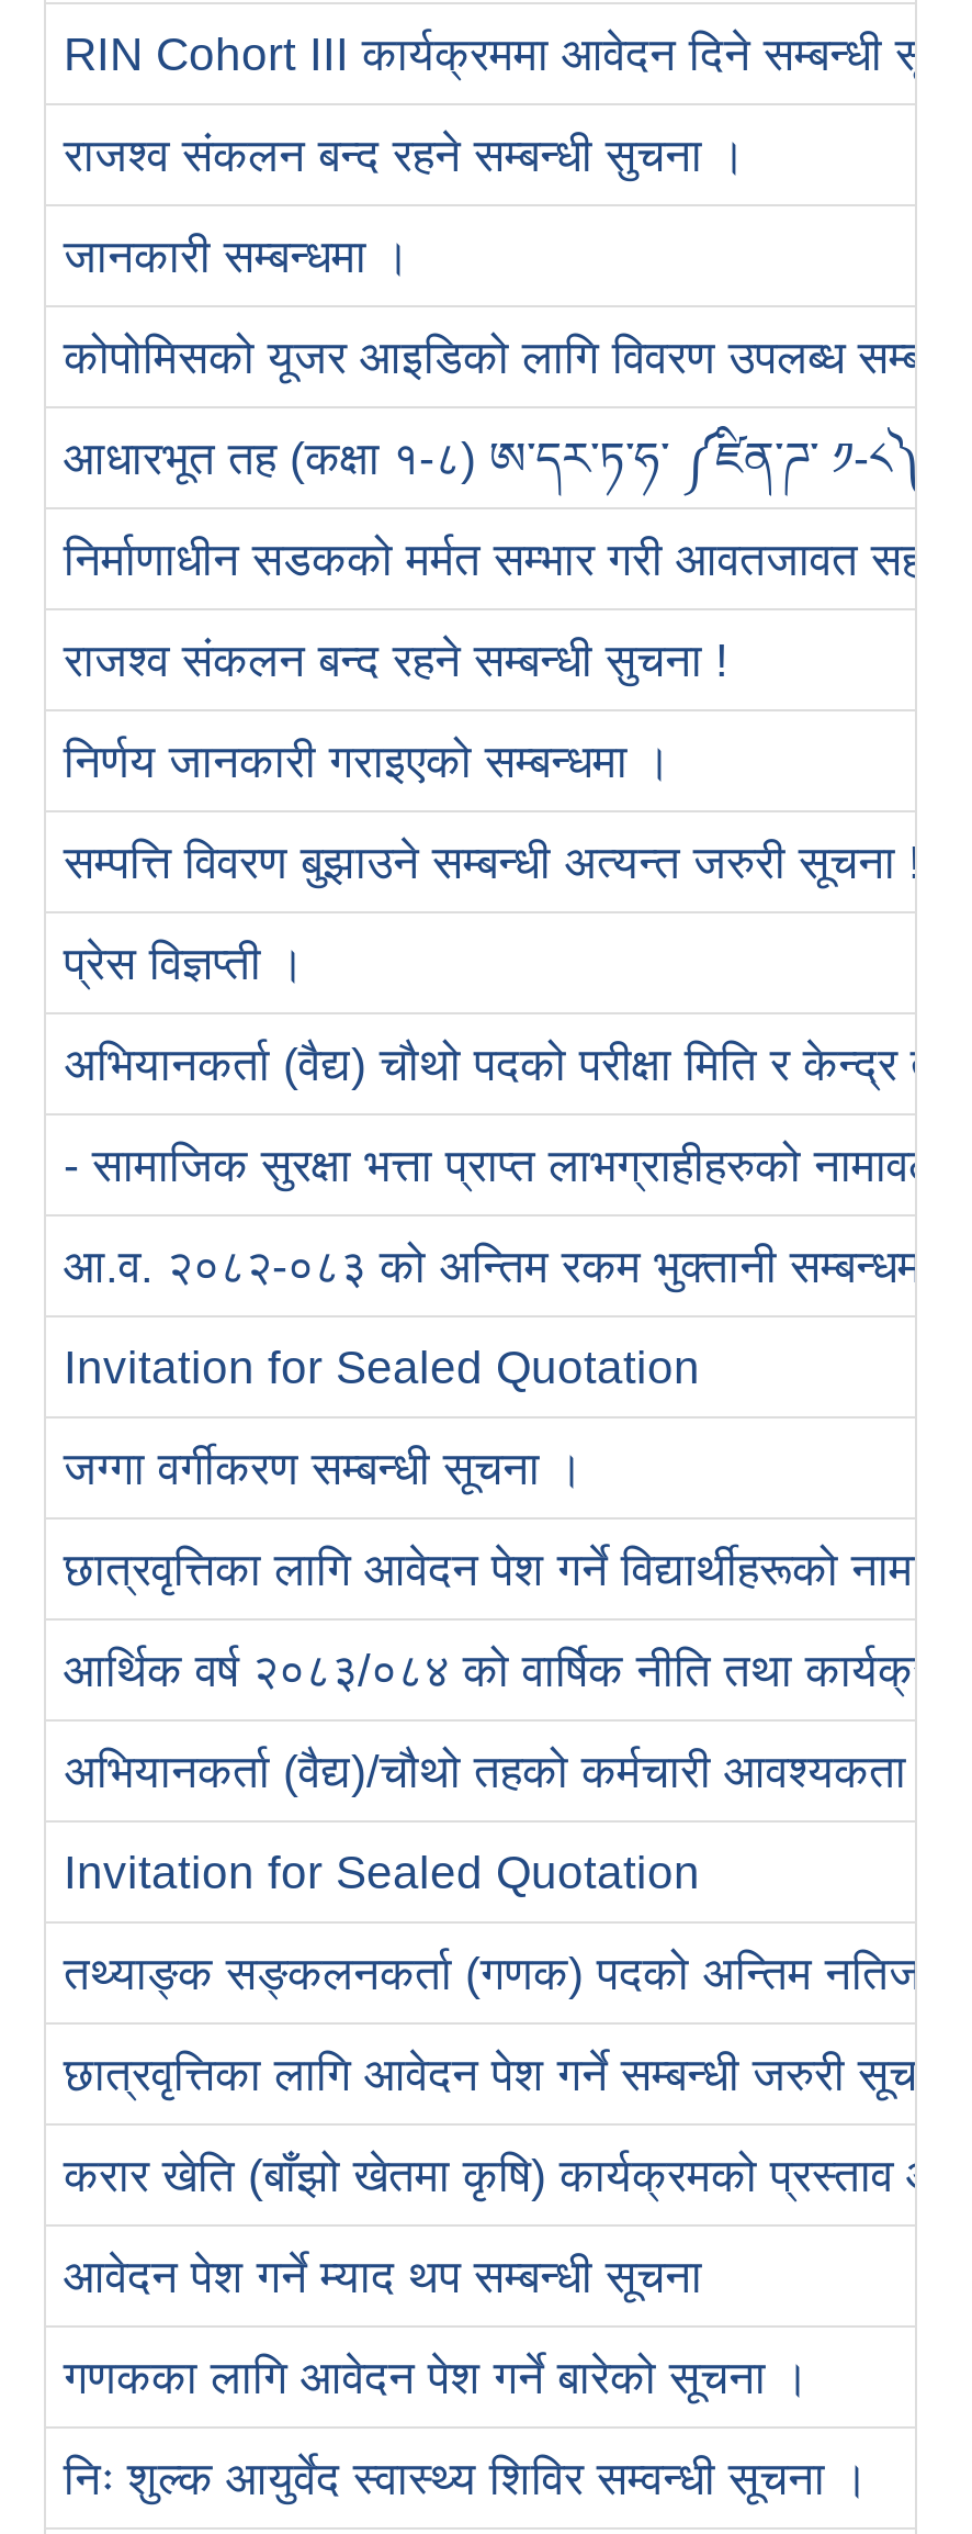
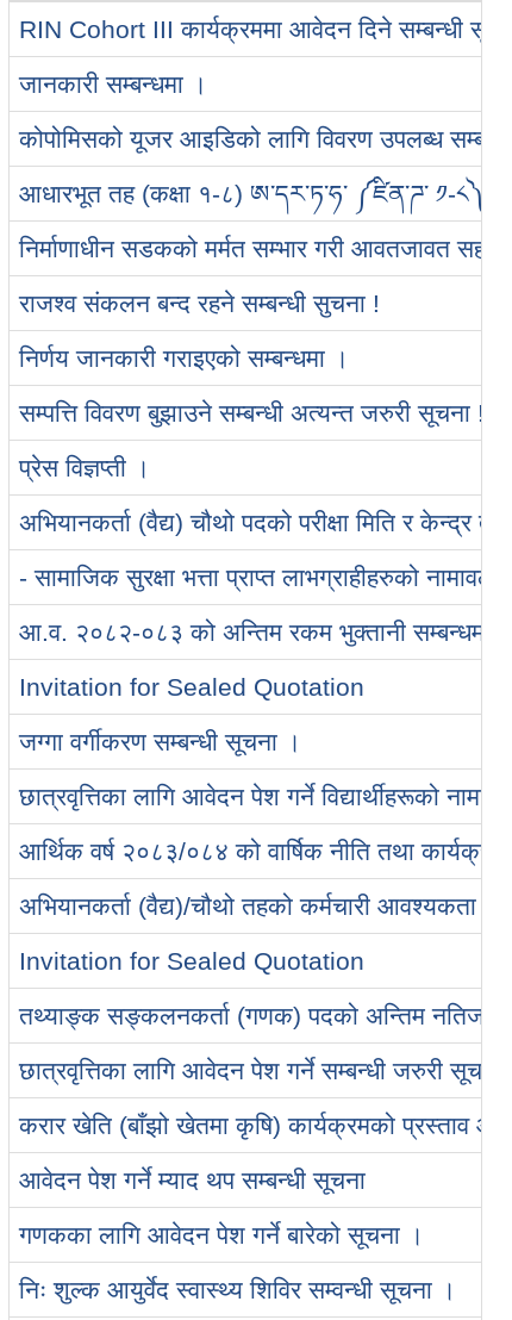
- राजश्व संकलन बन्द रहने सम्बन्धी सुचना ।
